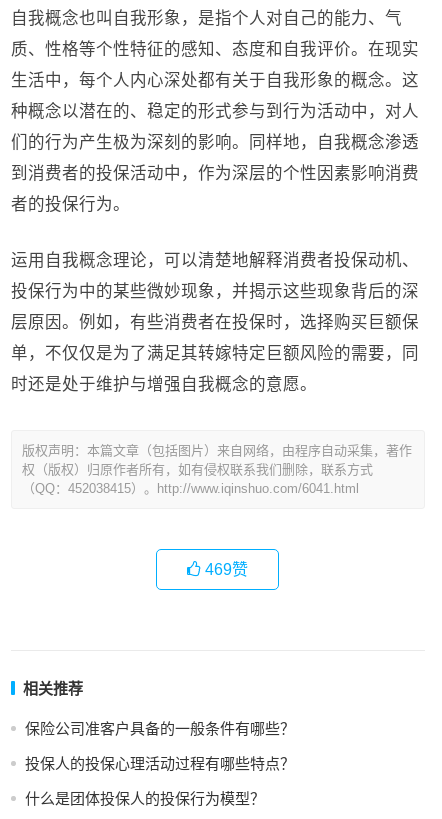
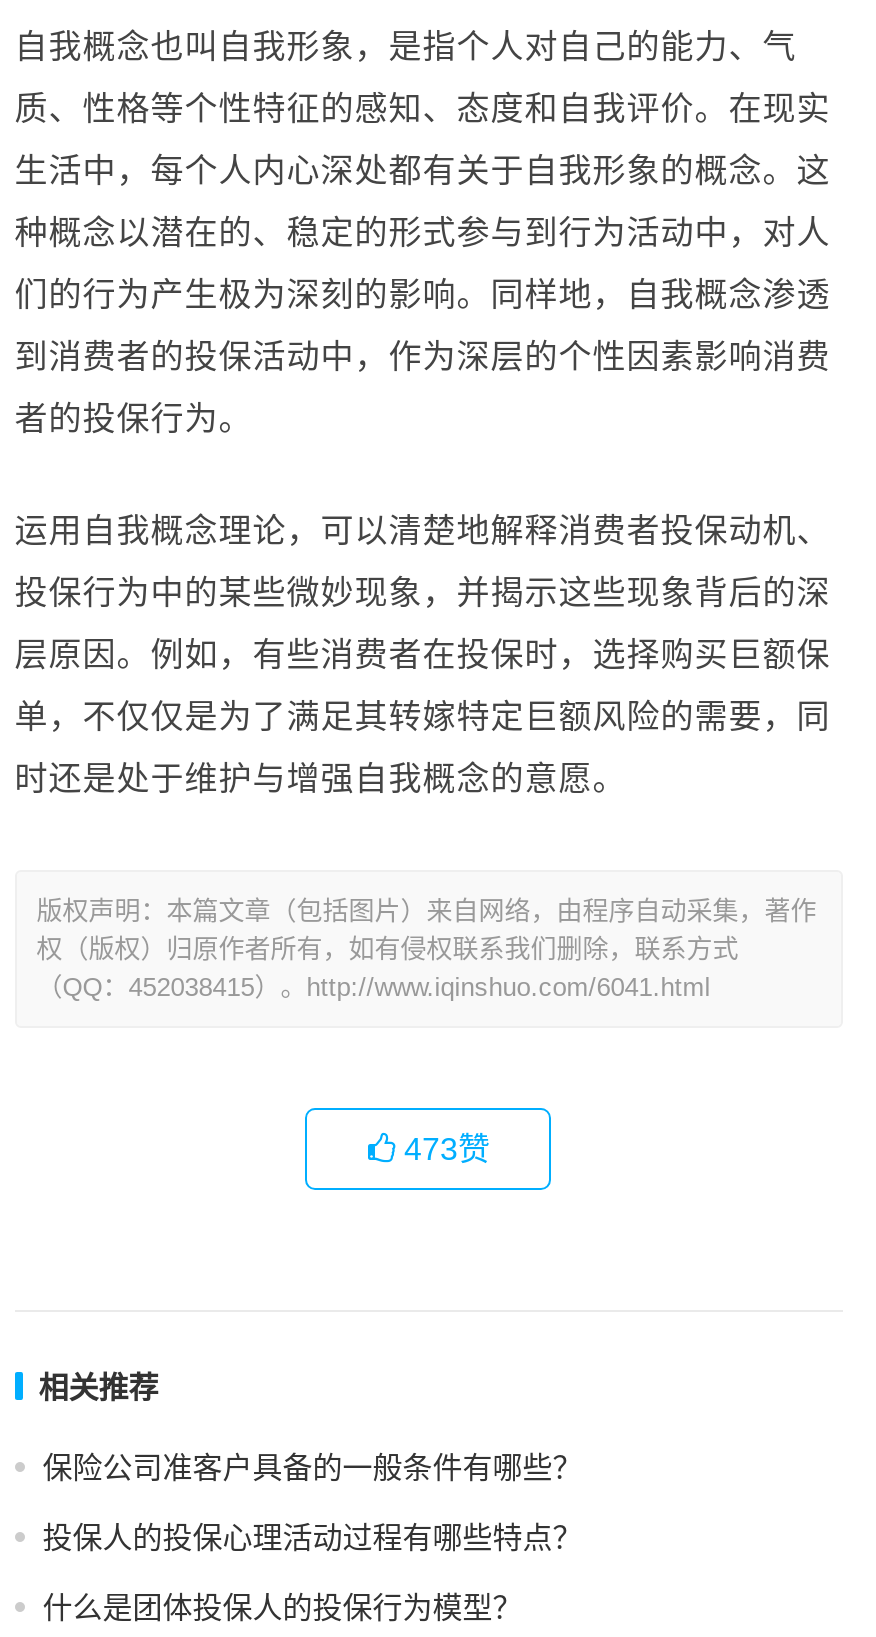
- 469赞
+ 473赞
